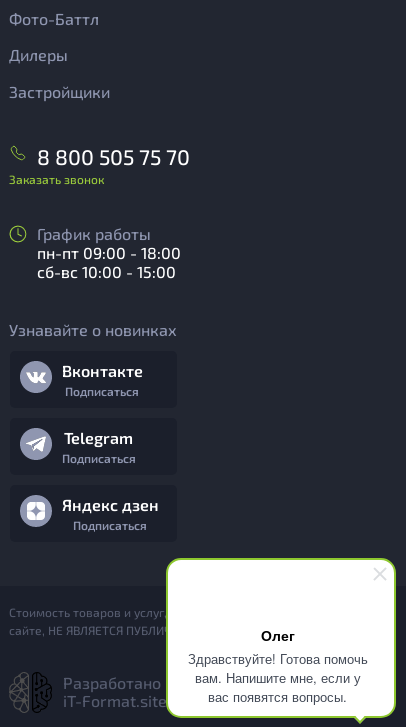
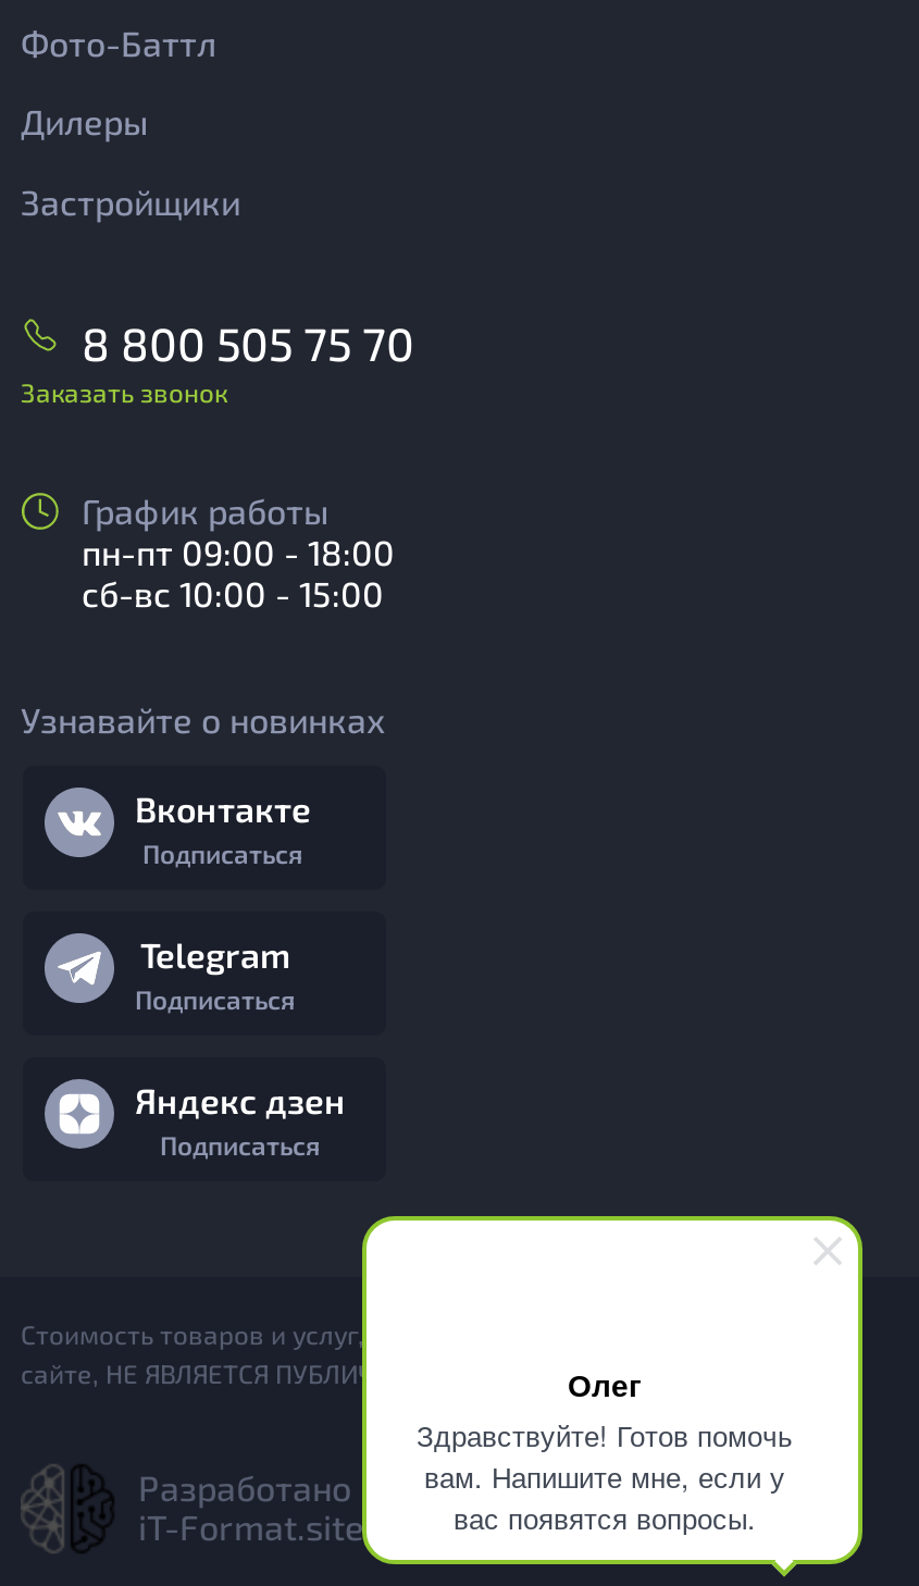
- Здравствуйте! Готова помочь
+ Здравствуйте! Готов помочь
